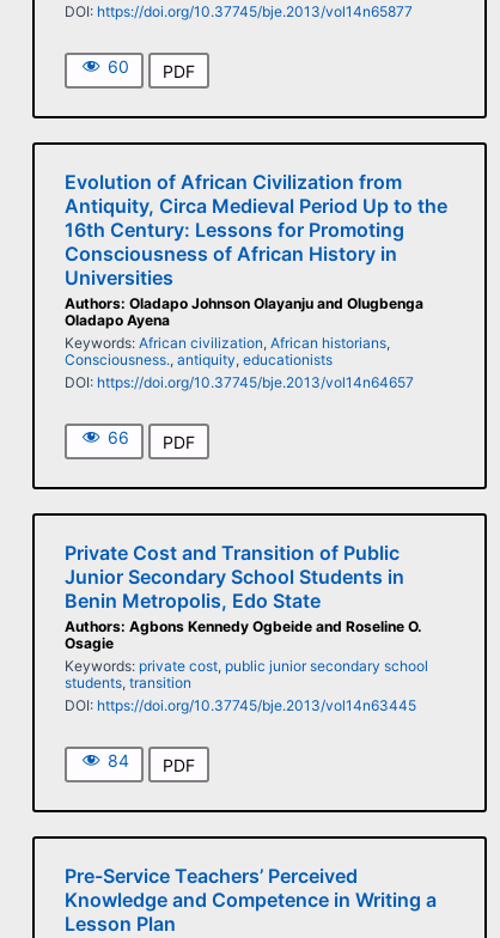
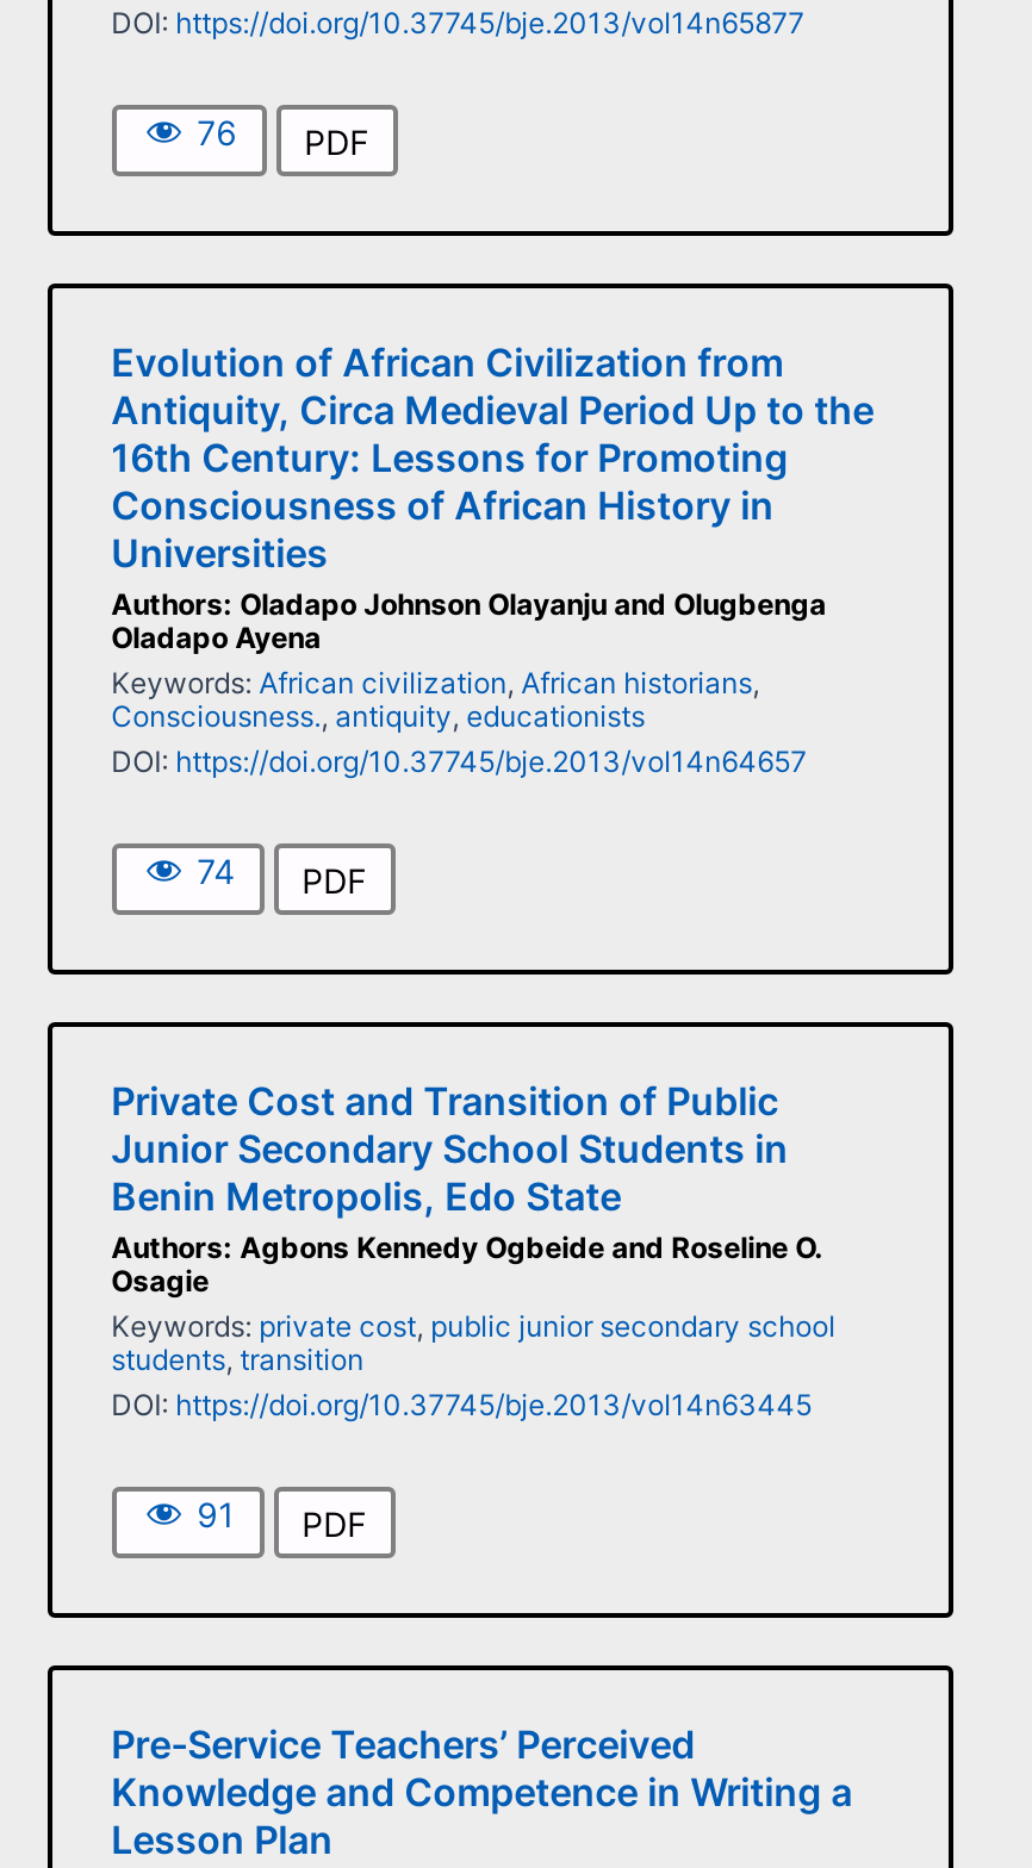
- 60 PDF
+ 76 PDF

- 66 PDF
+ 74 PDF

- 84 PDF
+ 91 PDF
